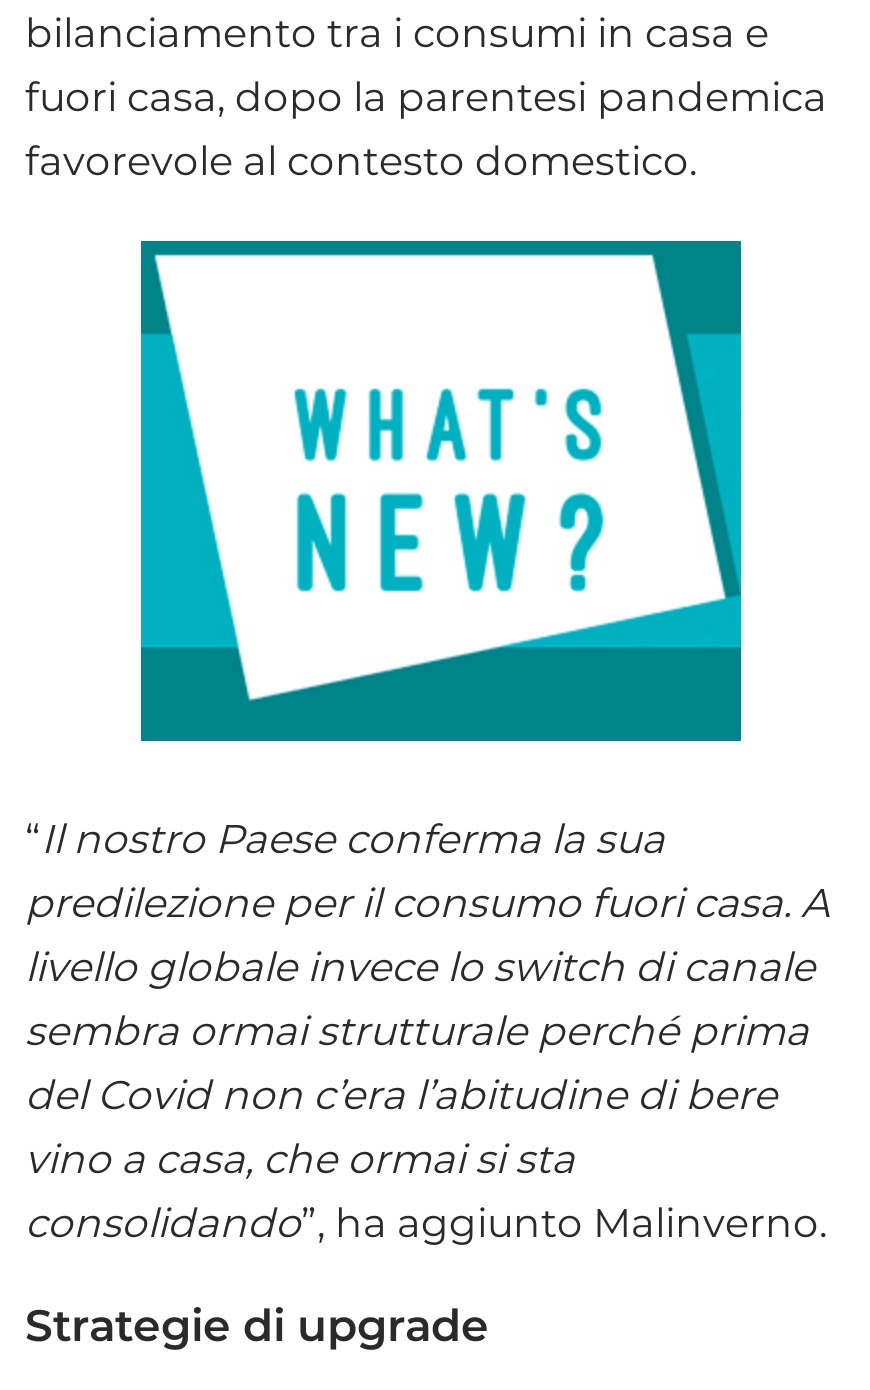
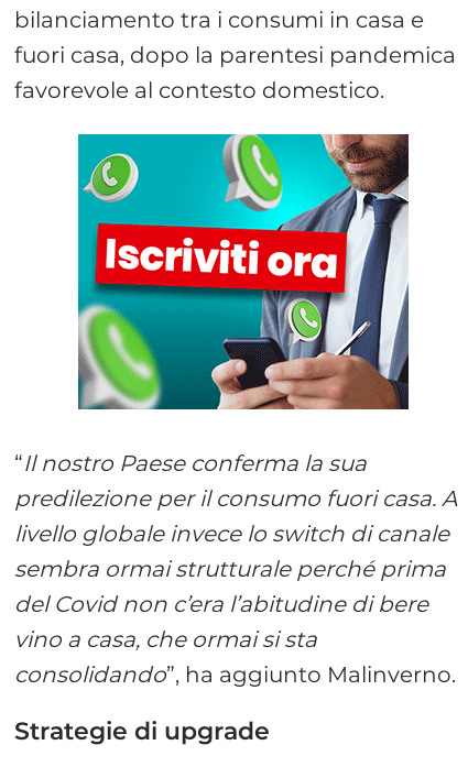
- [image]
+ [image]
